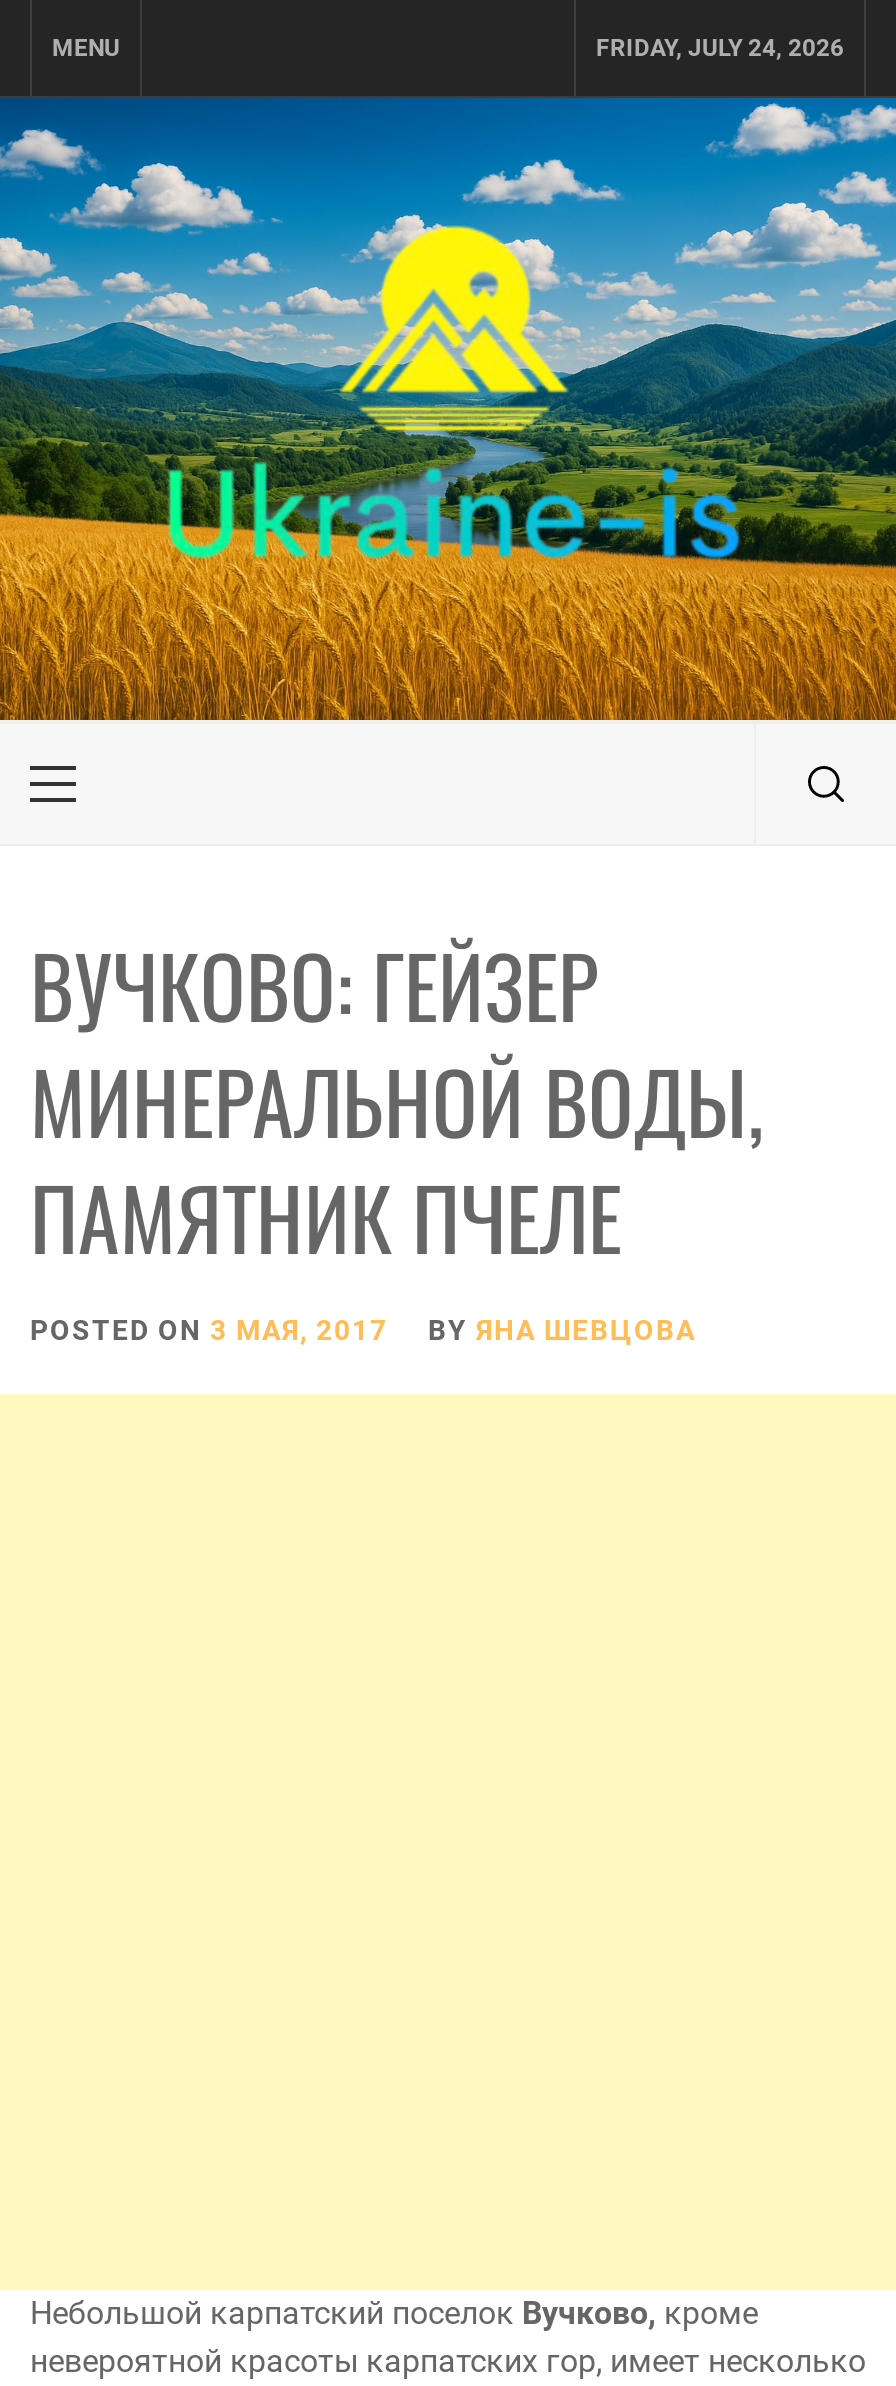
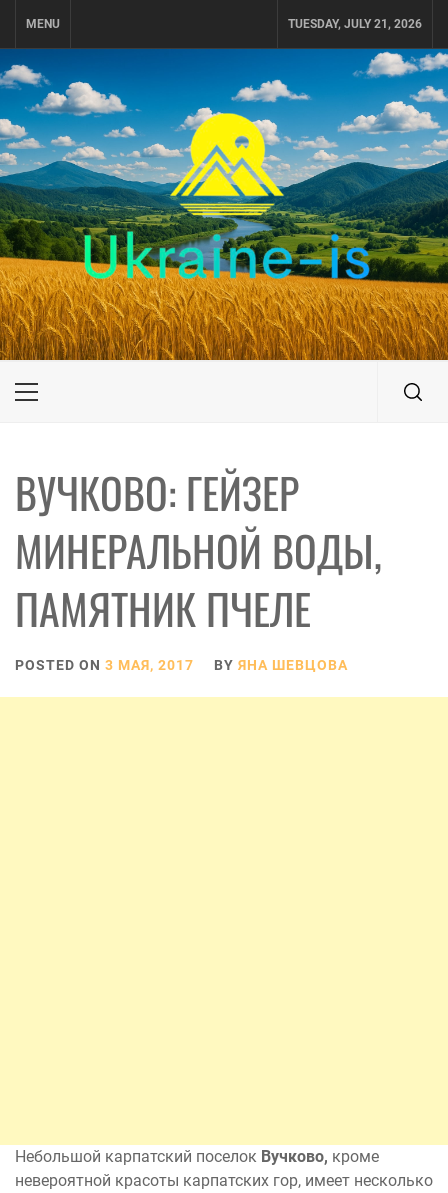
- FRIDAY, JULY 24, 2026
+ TUESDAY, JULY 21, 2026
